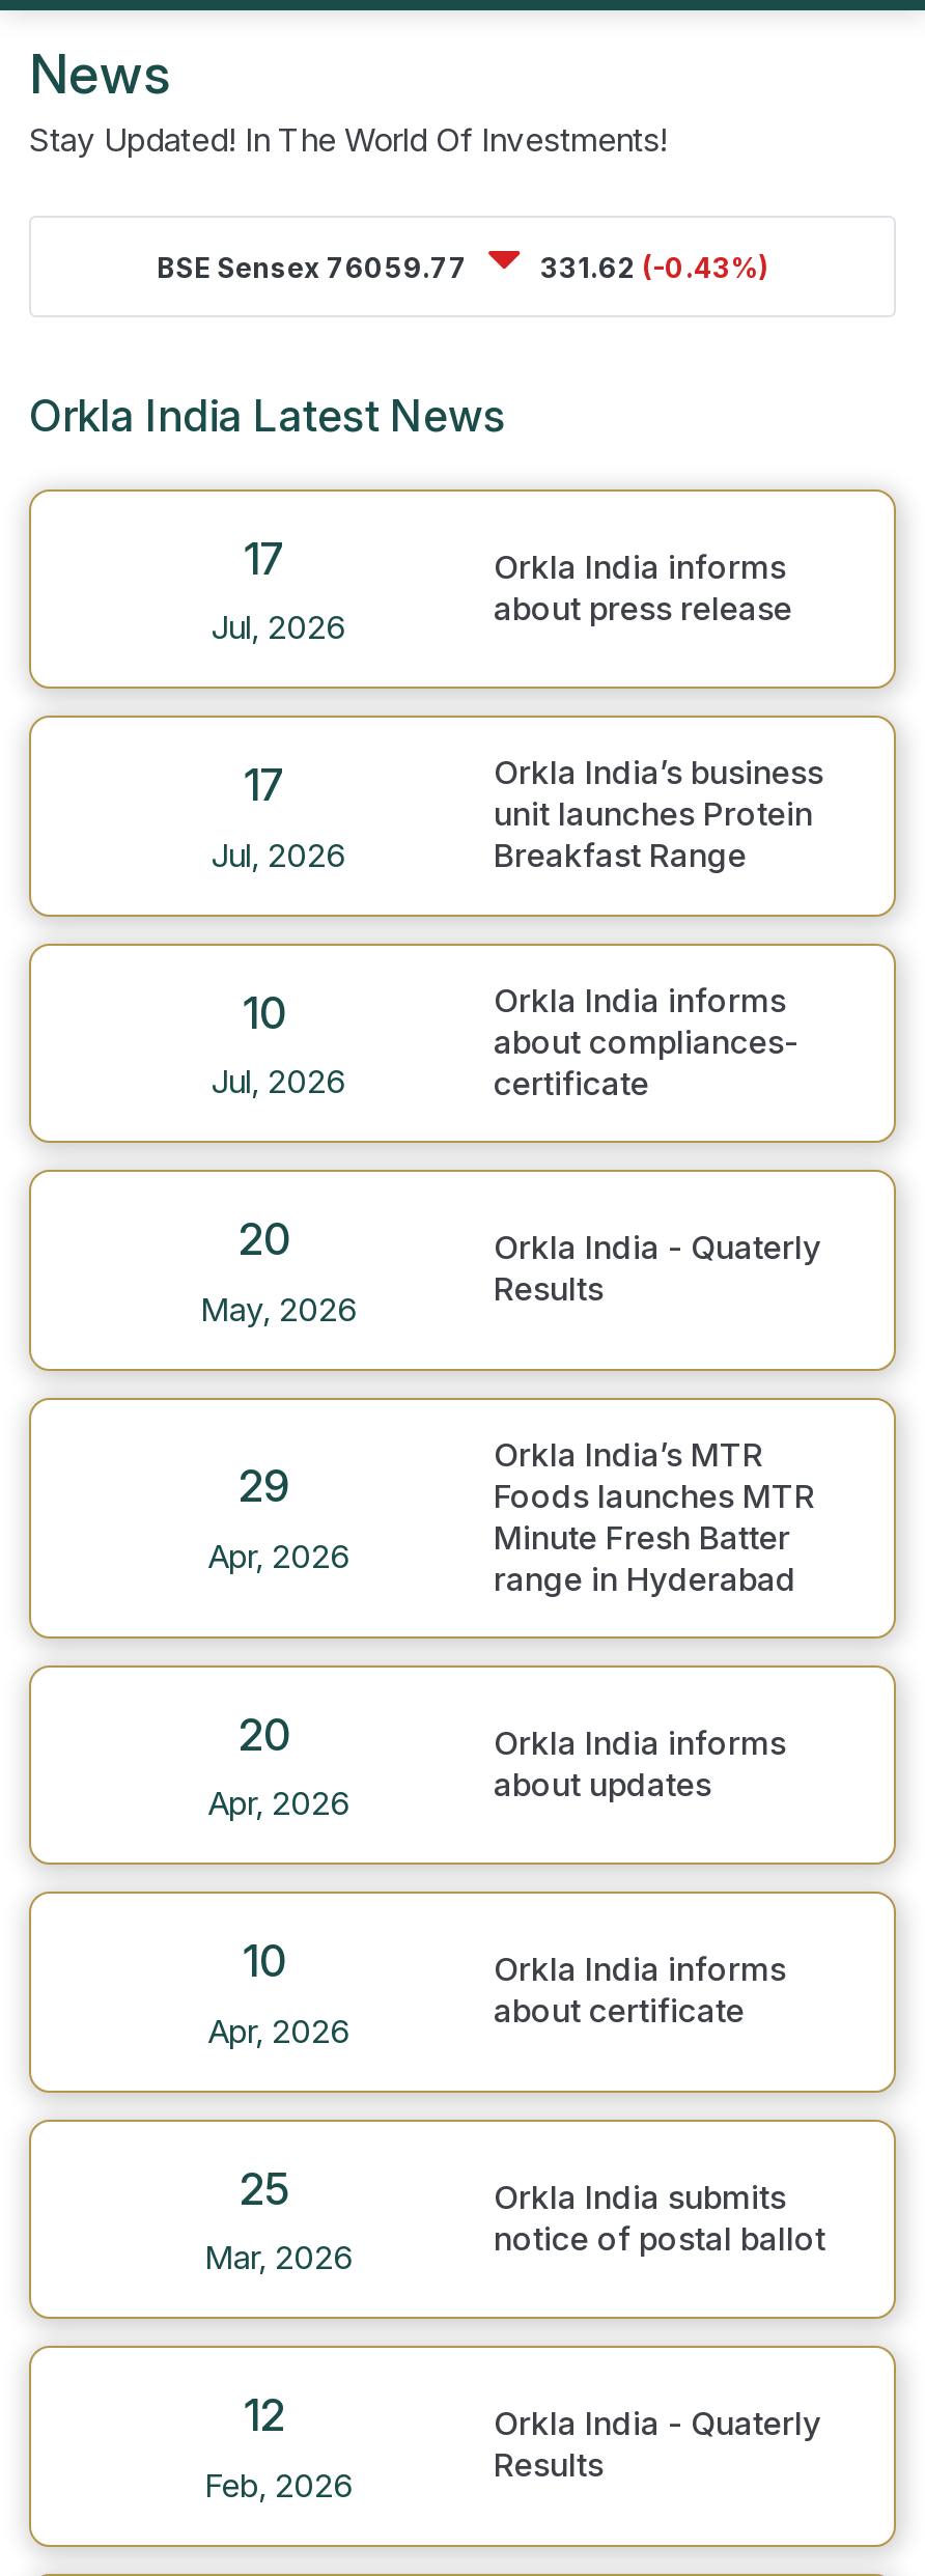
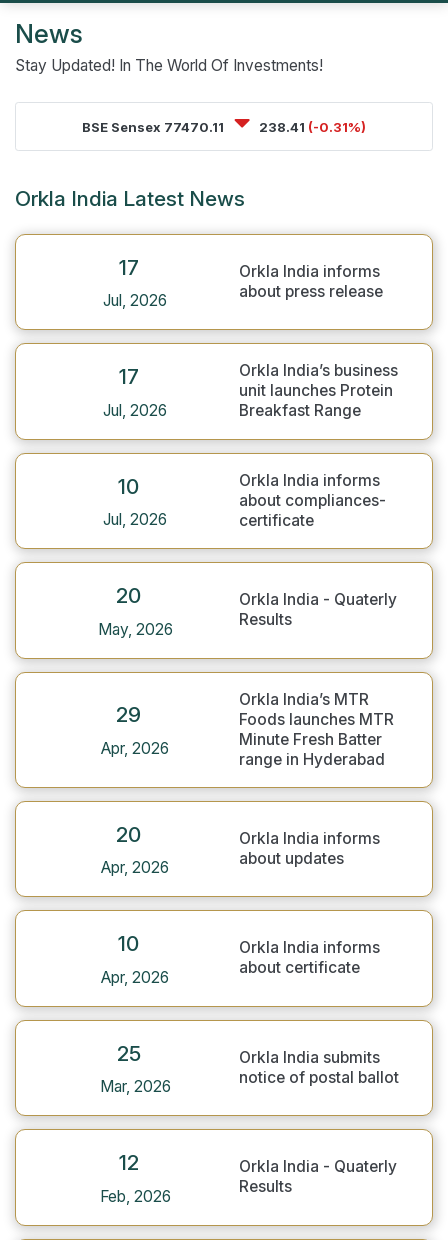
- BSE Sensex 76059.77
+ BSE Sensex 77470.11

- 331.62 (-0.43%)
+ 238.41 (-0.31%)
